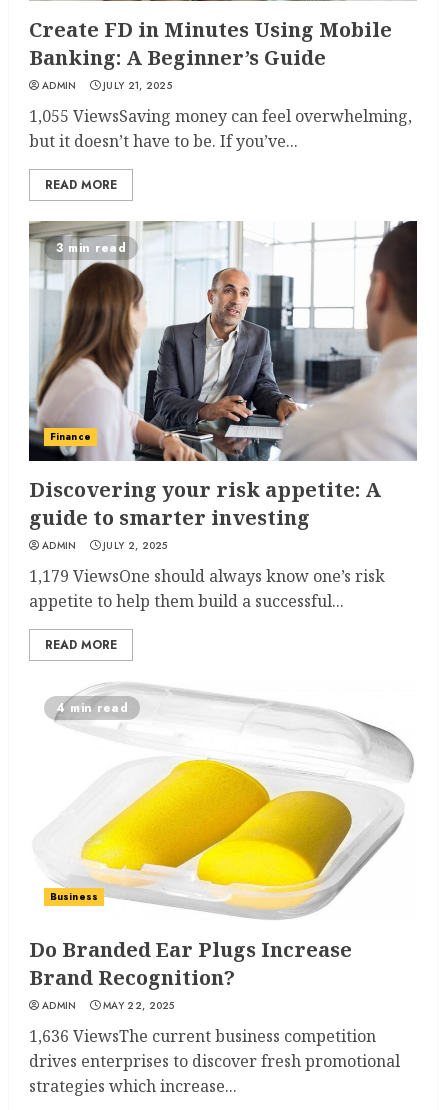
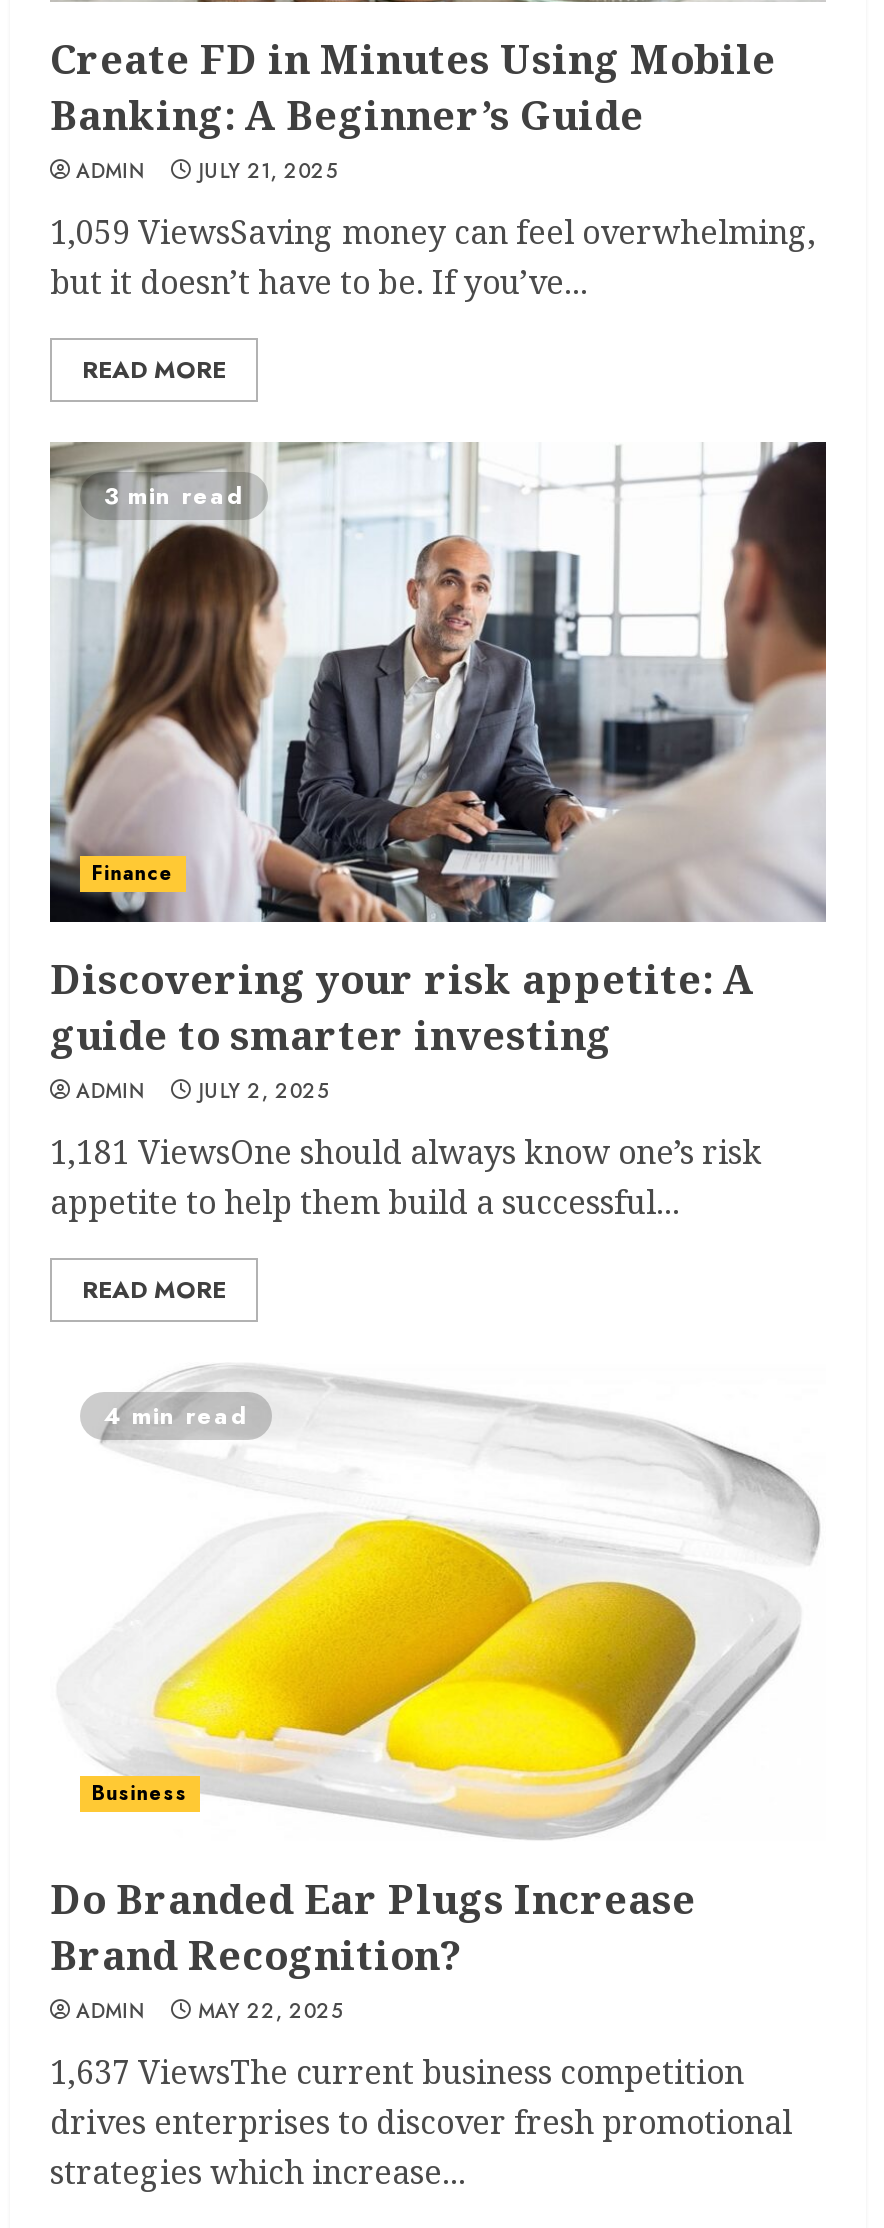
- 1,055 ViewsSaving money can feel overwhelming,
+ 1,059 ViewsSaving money can feel overwhelming,

- 1,179 ViewsOne should always know one’s risk
+ 1,181 ViewsOne should always know one’s risk

- 1,636 ViewsThe current business competition
+ 1,637 ViewsThe current business competition
